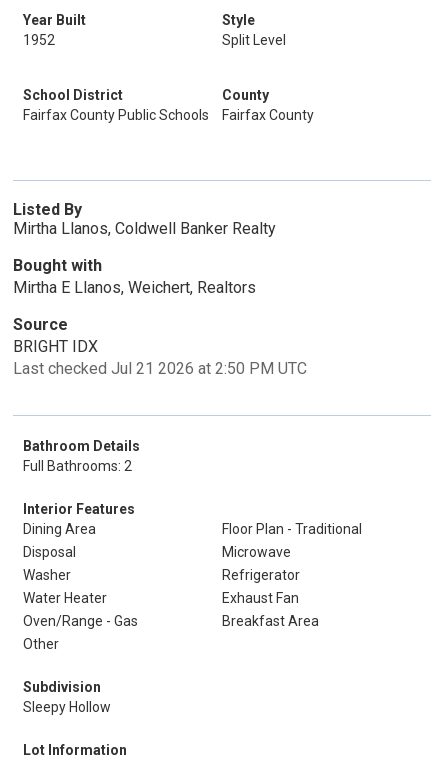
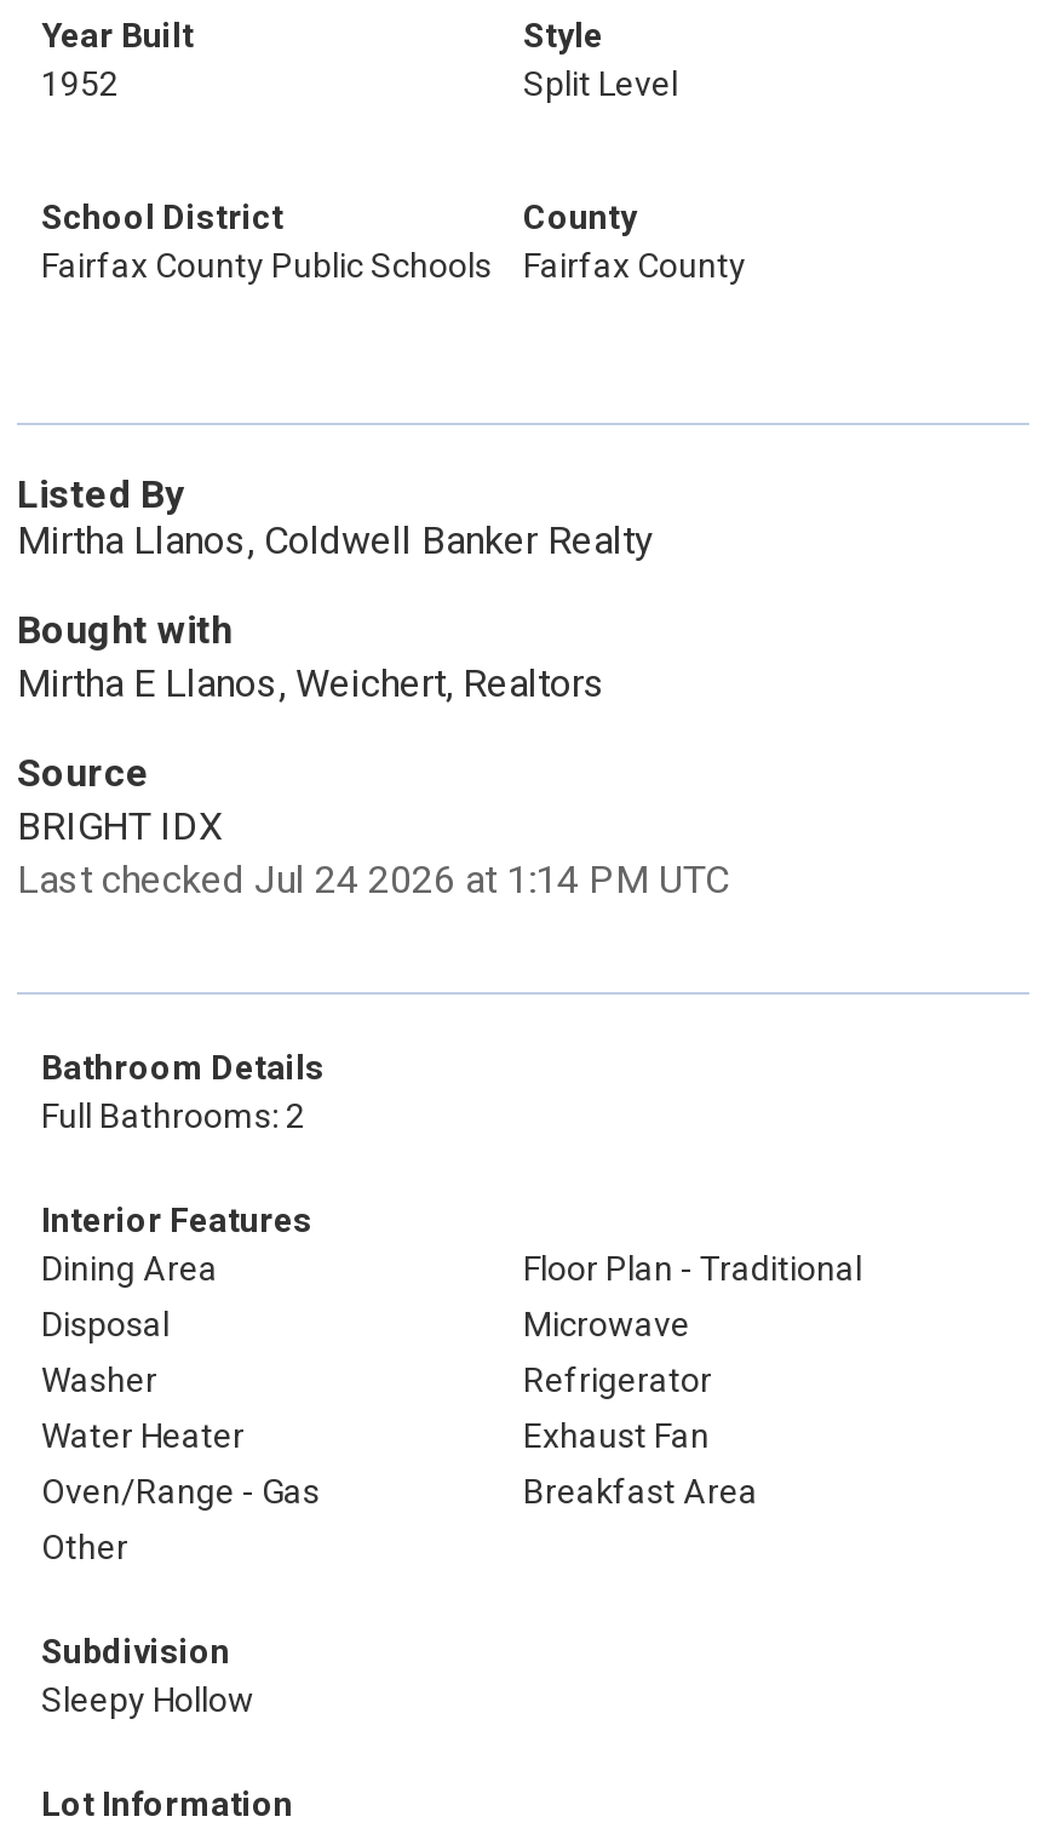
- Last checked Jul 21 2026 at 2:50 PM UTC
+ Last checked Jul 24 2026 at 1:14 PM UTC
